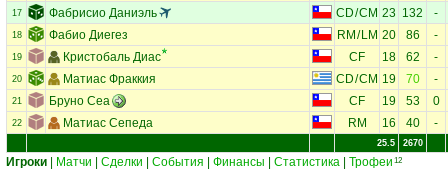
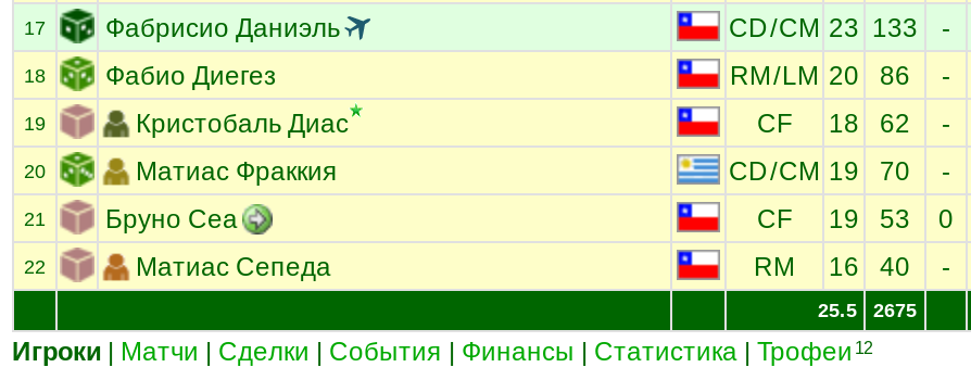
- CD/CM 23 132
+ CD/CM 23 133

- 25.5 2670
+ 25.5 2675
